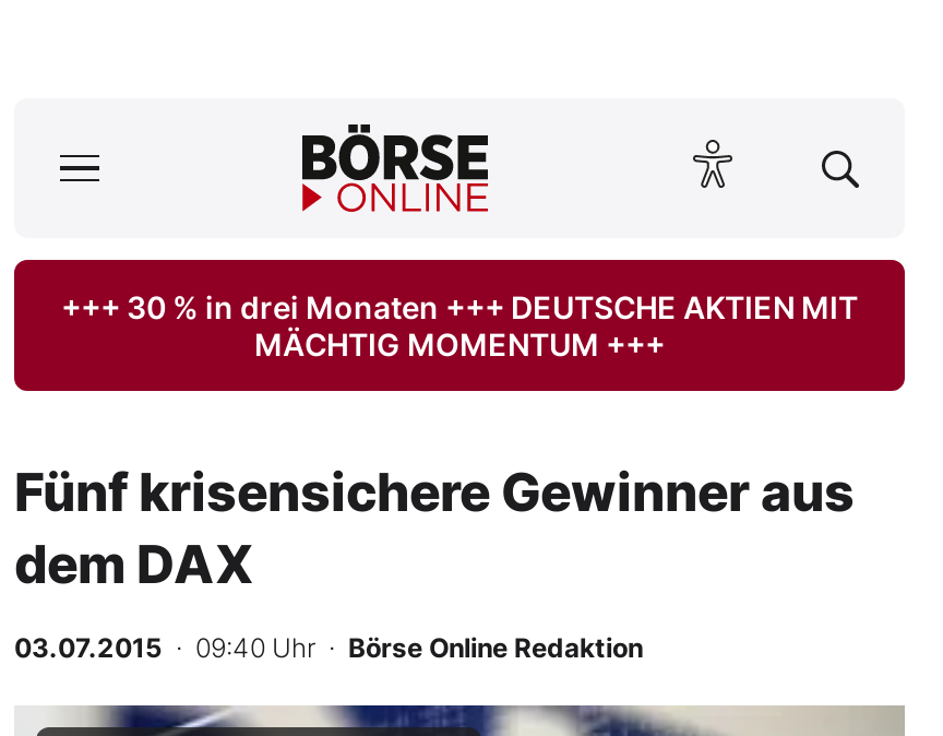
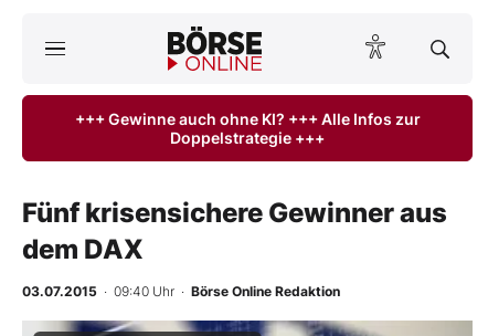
- +++ 30 % in drei Monaten +++ DEUTSCHE AKTIEN MIT
- MÄCHTIG MOMENTUM +++
+ +++ Gewinne auch ohne KI? +++ Alle Infos zur
+ Doppelstrategie +++
